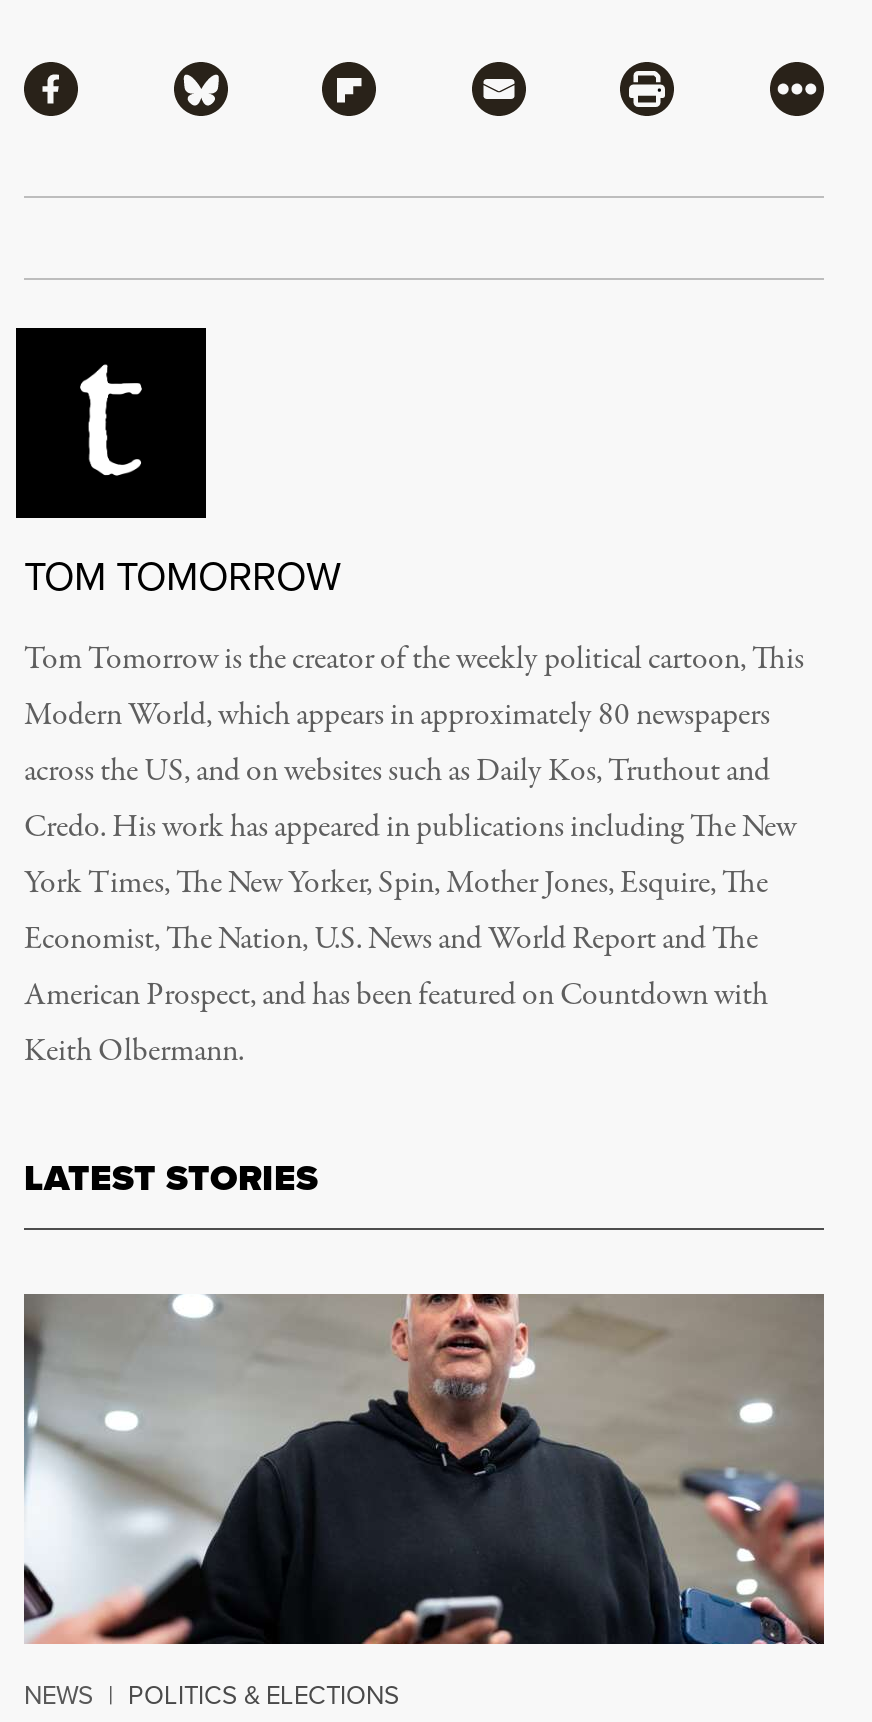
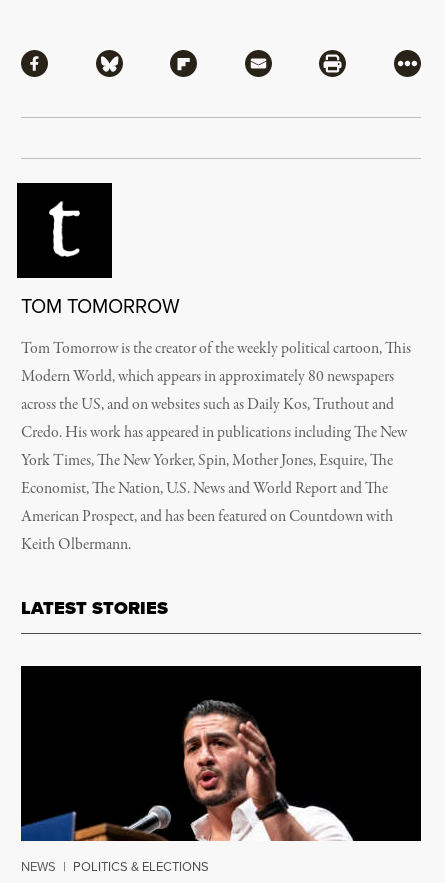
- [image]
+ [image]
